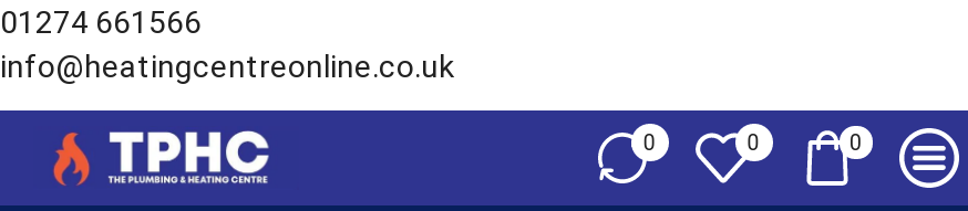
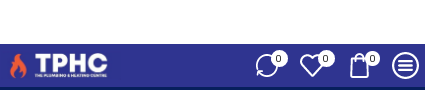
- 01274 661566
- info@heatingcentreonline.co.uk
